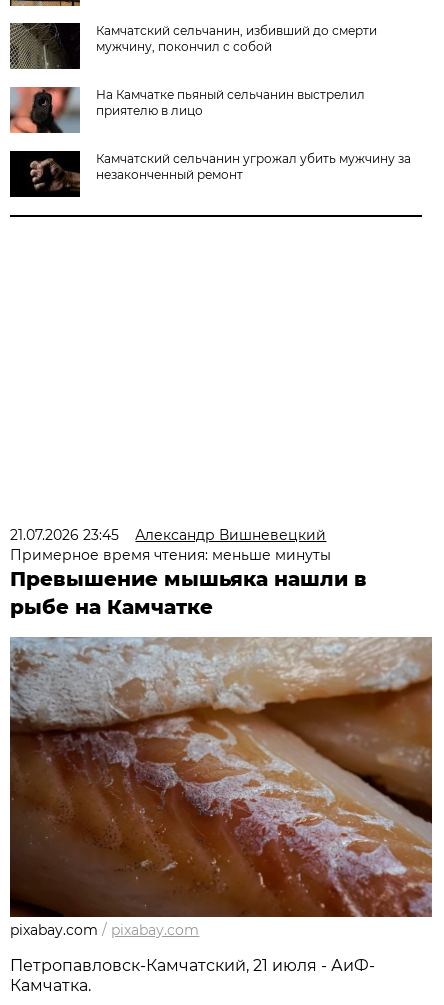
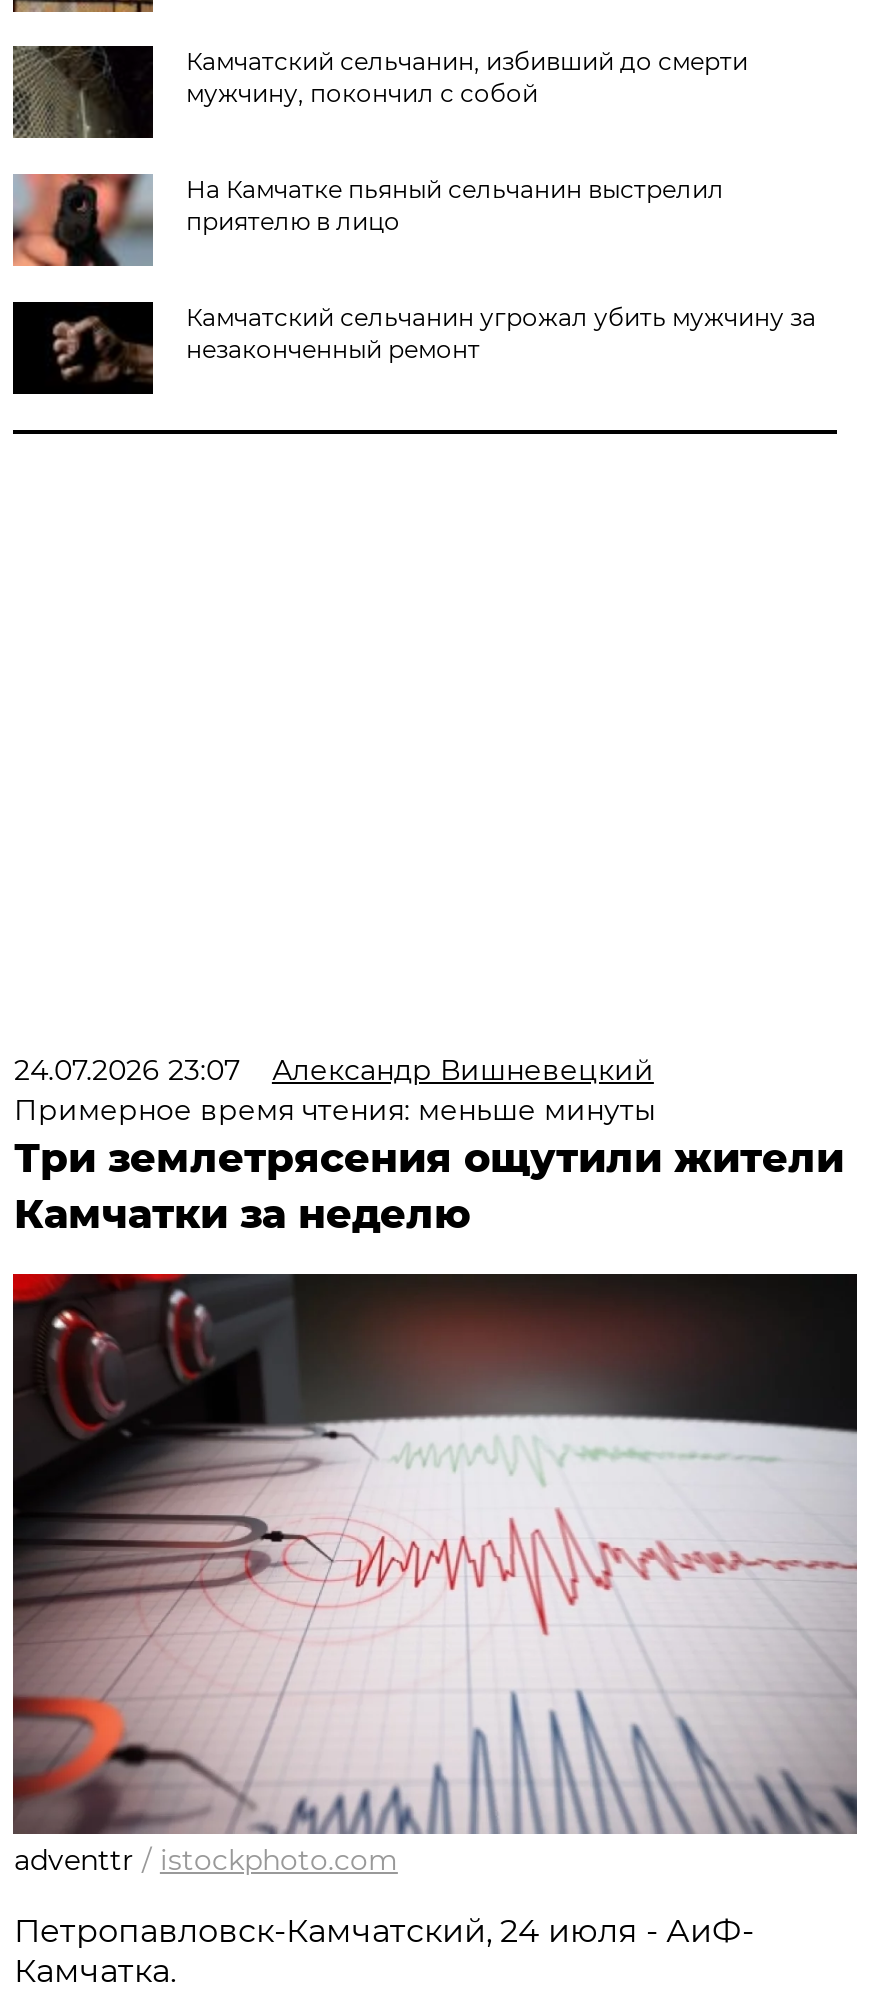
- 21.07.2026 23:45 Александр Вишневецкий
+ 24.07.2026 23:07 Александр Вишневецкий

- Превышение мышьяка нашли в
- рыбе на Камчатке
+ Три землетрясения ощутили жители
+ Камчатки за неделю

- [image]
- pixabay.com / pixabay.com
+ [image]
+ adventtr / istockphoto.com

- Петропавловск-Камчатский, 21 июля - АиФ-
+ Петропавловск-Камчатский, 24 июля - АиФ-
